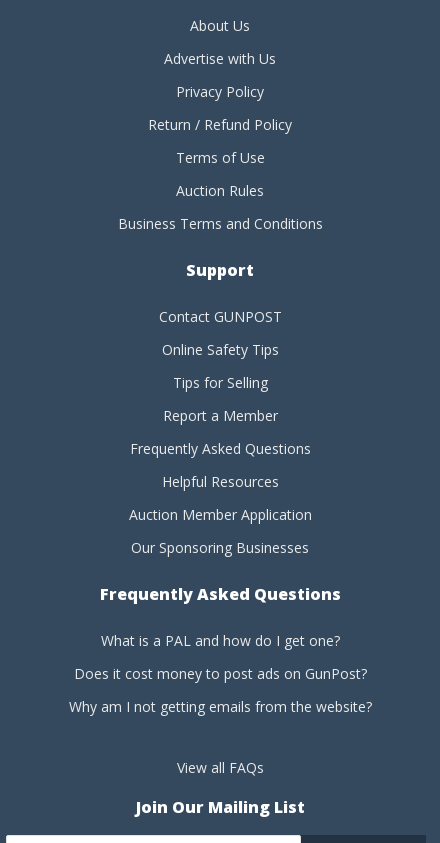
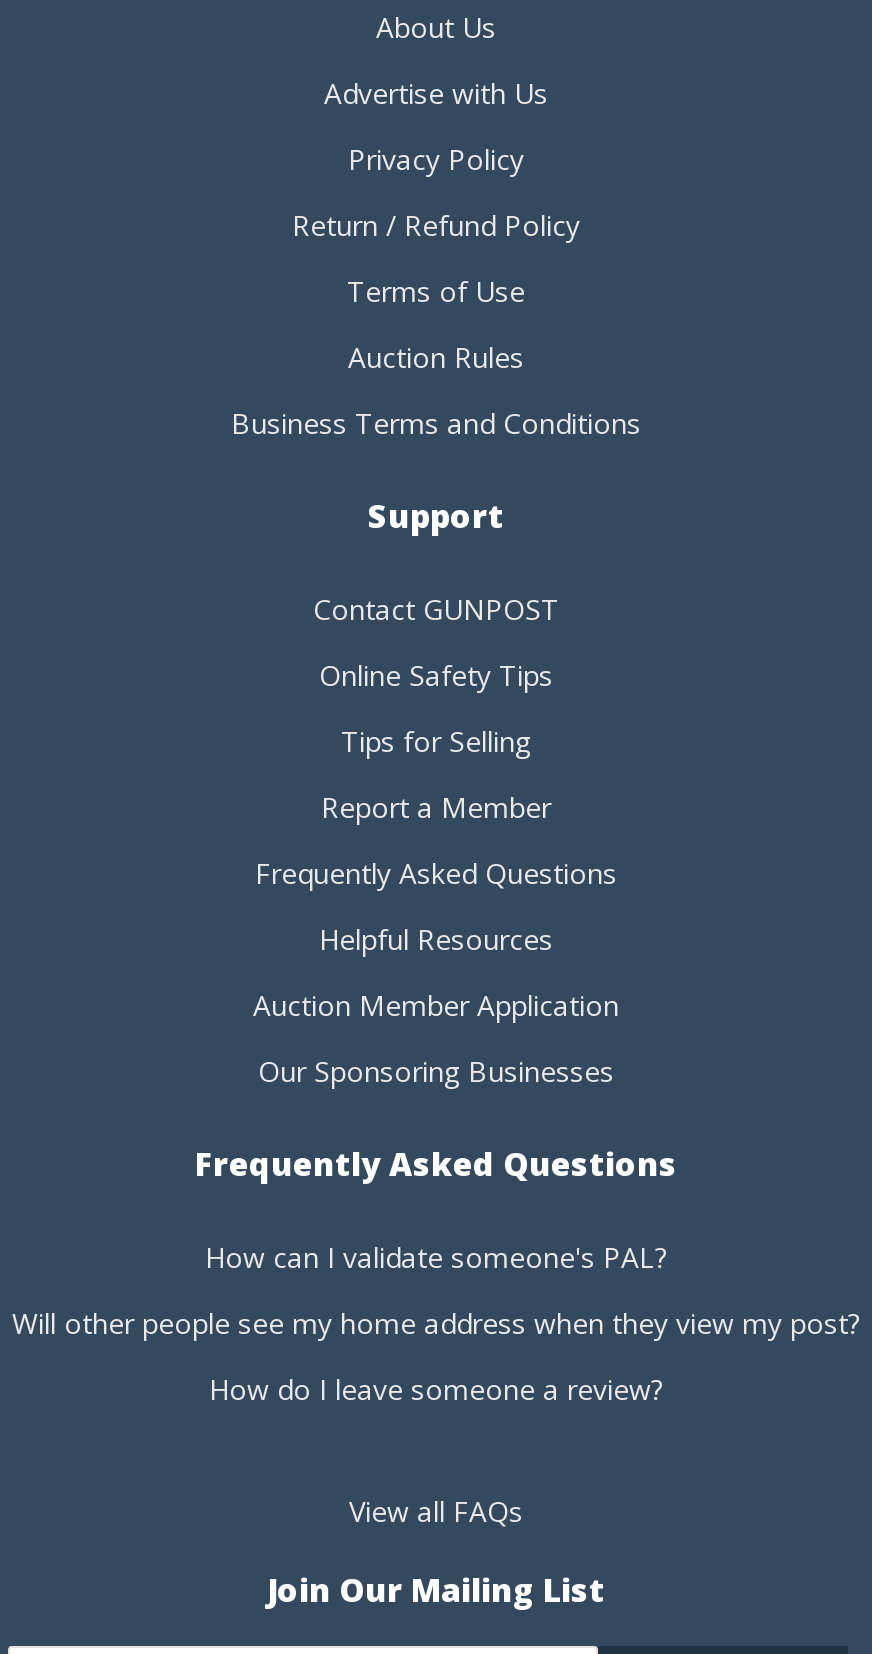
- What is a PAL and how do I get one?
+ How can I validate someone's PAL?

- Does it cost money to post ads on GunPost?
+ Will other people see my home address when they view my post?

- Why am I not getting emails from the website?
+ How do I leave someone a review?
